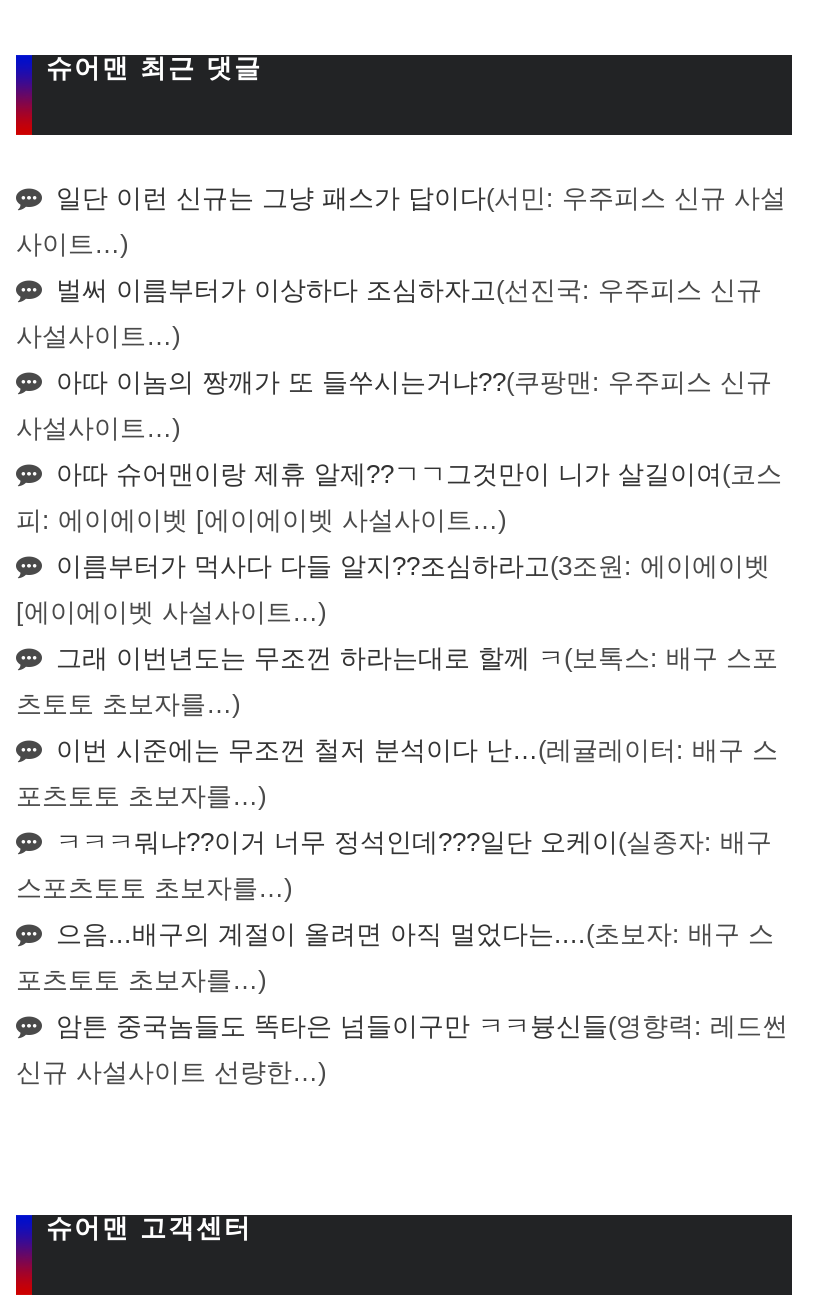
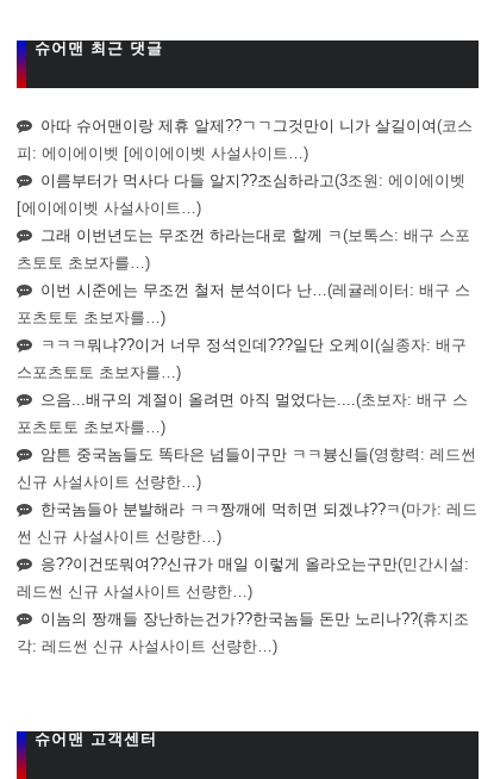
- 일단 이런 신규는 그냥 패스가 답이다(서민: 우주피스 신규 사설
- 사이트…)
- 벌써 이름부터가 이상하다 조심하자고 (선진국: 우주피스 신규
- 사설사이트…)
- 아따 이놈의 짱깨가 또 들쑤시는거냐??(쿠팡맨: 우주피스 신규
- 사설사이트…)

moved up: 아따 슈어맨이랑 제휴 알제??ㄱㄱ그것만이 니가 살길이여 (코스 | 피: 에이에이벳 [에이에이벳 사설사이트…) | 이름부터가 먹사다 다들 알지??조심하라고 (3조원: 에이에이벳 | ... | 암튼 중국놈들도 똑타은 넘들이구만 ㅋㅋ븅신들(영향력: 레드썬 | 신규 사설사이트 선량한…)

+ 한국놈들아 분발해라 ㅋㅋ짱깨에 먹히면 되겠냐??ㅋ (마가: 레드
+ 썬 신규 사설사이트 선량한…)
+ 응??이건또뭐여??신규가 매일 이렇게 올라오는구만 (민간시설:
+ 레드썬 신규 사설사이트 선량한…)
+ 이놈의 짱깨들 장난하는건가??한국놈들 돈만 노리나??(휴지조
+ 각: 레드썬 신규 사설사이트 선량한…)
